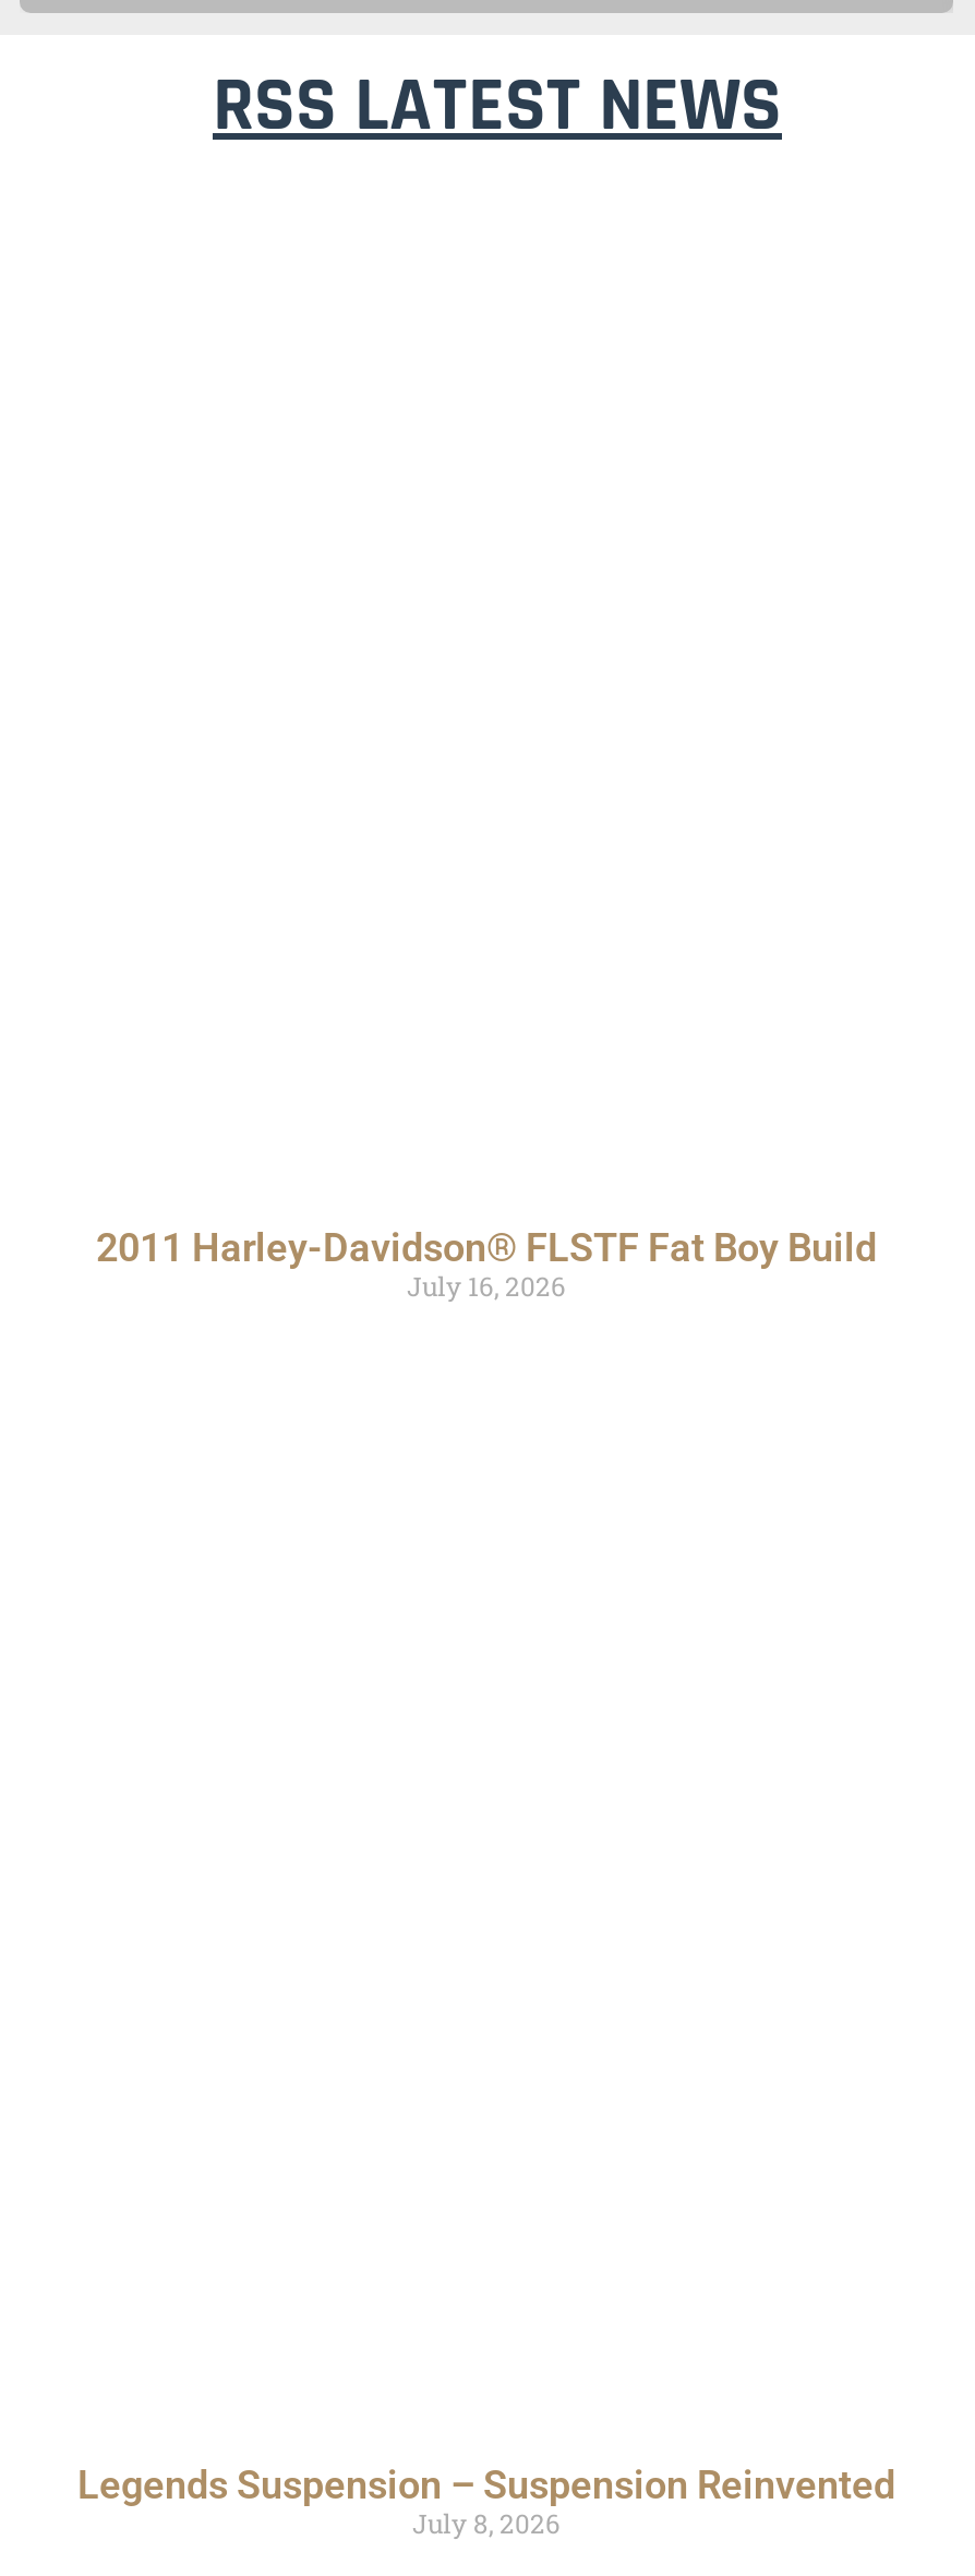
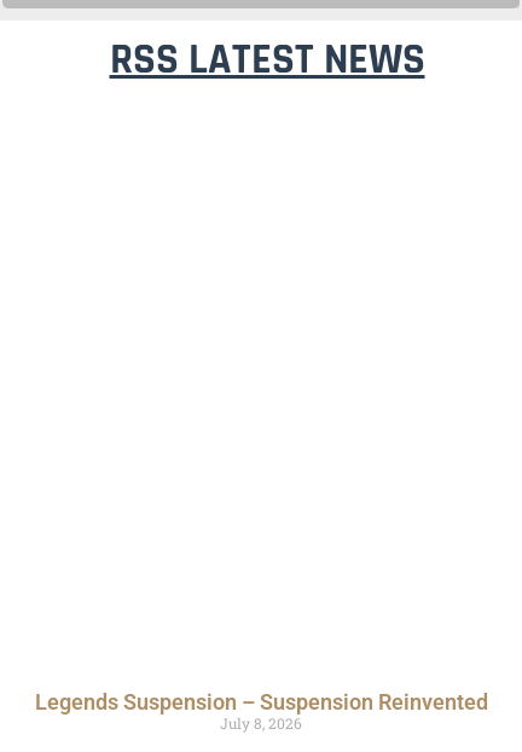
- 2011 Harley-Davidson® FLSTF Fat Boy Build
- July 16, 2026
